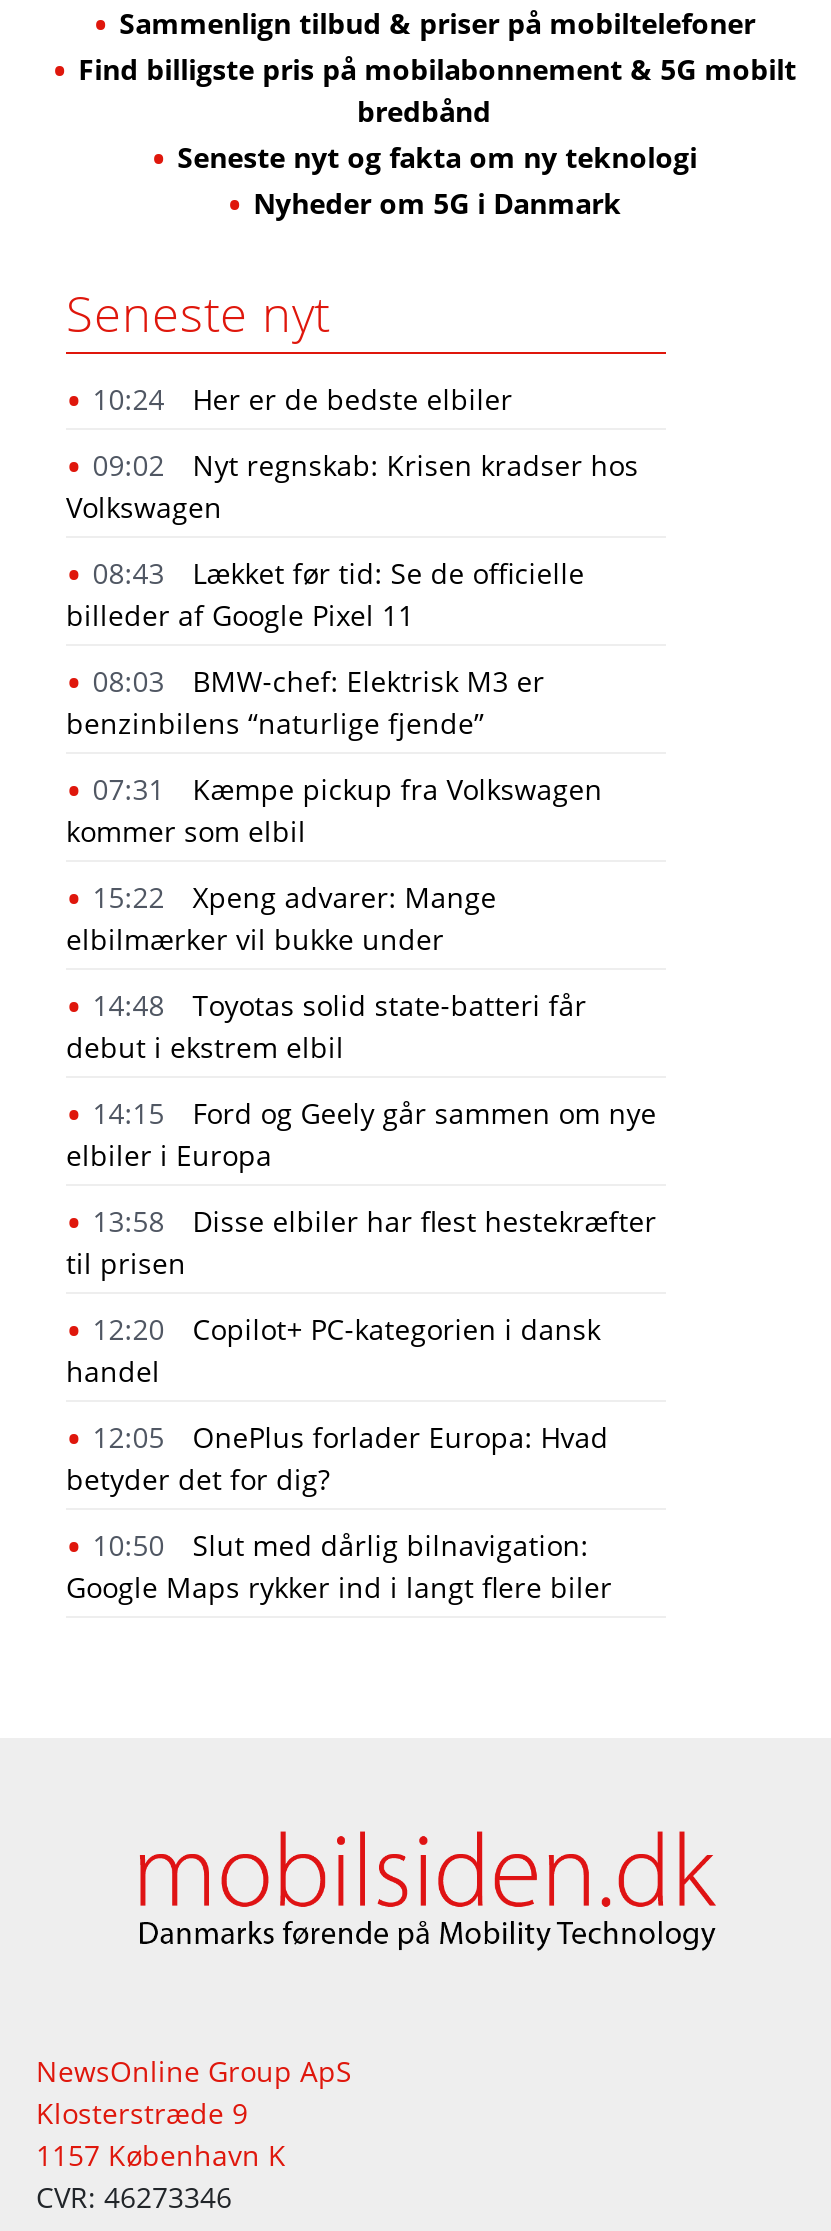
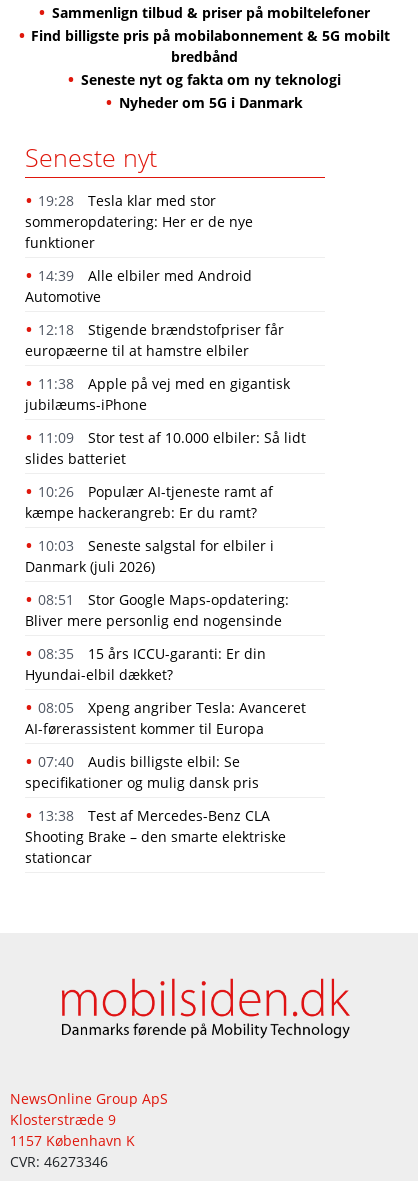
- 10:24
- Her er de bedste elbiler
+ 19:28
+ Tesla klar med stor
+ sommeropdatering: Her er de nye
+ funktioner

- 09:02
- Nyt regnskab: Krisen kradser hos
- Volkswagen
+ 14:39
+ Alle elbiler med Android
+ Automotive

- 08:43
- Lækket før tid: Se de officielle
- billeder af Google Pixel 11
+ 12:18
+ Stigende brændstofpriser får
+ europæerne til at hamstre elbiler

- 08:03
- BMW-chef: Elektrisk M3 er
- benzinbilens “naturlige fjende”
+ 11:38
+ Apple på vej med en gigantisk
+ jubilæums-iPhone

- 07:31
- Kæmpe pickup fra Volkswagen
- kommer som elbil
+ 11:09
+ Stor test af 10.000 elbiler: Så lidt
+ slides batteriet

- 15:22
- Xpeng advarer: Mange
- elbilmærker vil bukke under
+ 10:26
+ Populær AI-tjeneste ramt af
+ kæmpe hackerangreb: Er du ramt?

- 14:48
- Toyotas solid state-batteri får
- debut i ekstrem elbil
+ 10:03
+ Seneste salgstal for elbiler i
+ Danmark (juli 2026)

- 14:15
- Ford og Geely går sammen om nye
- elbiler i Europa
+ 08:51
+ Stor Google Maps-opdatering:
+ Bliver mere personlig end nogensinde

- 13:58
- Disse elbiler har flest hestekræfter
- til prisen
+ 08:35
+ 15 års ICCU-garanti: Er din
+ Hyundai-elbil dækket?

- 12:20
- Copilot+ PC-kategorien i dansk
- handel
+ 08:05
+ Xpeng angriber Tesla: Avanceret
+ AI-førerassistent kommer til Europa

- 12:05
- OnePlus forlader Europa: Hvad
- betyder det for dig?
+ 07:40
+ Audis billigste elbil: Se
+ specifikationer og mulig dansk pris

- 10:50
- Slut med dårlig bilnavigation:
- Google Maps rykker ind i langt flere biler
+ 13:38
+ Test af Mercedes-Benz CLA
+ Shooting Brake – den smarte elektriske
+ stationcar
